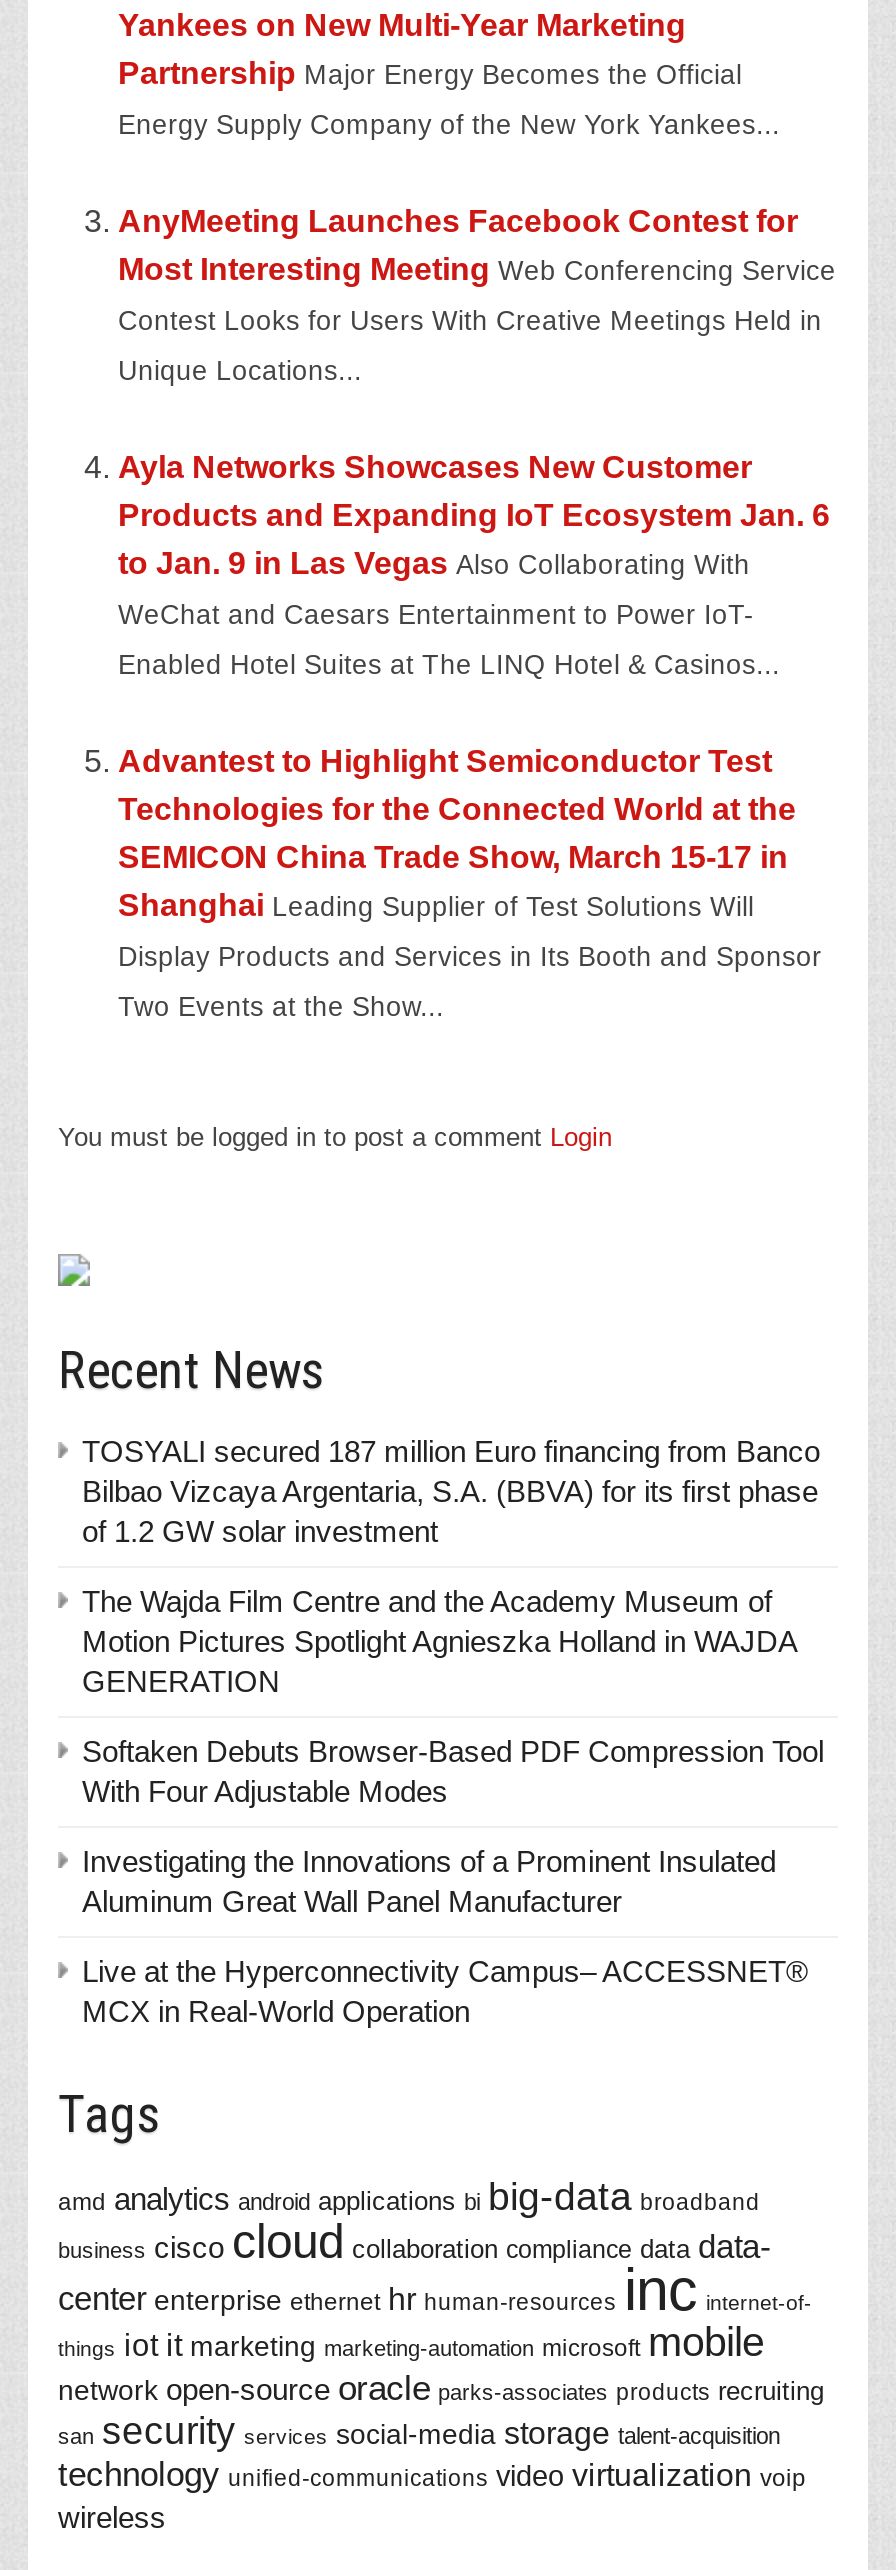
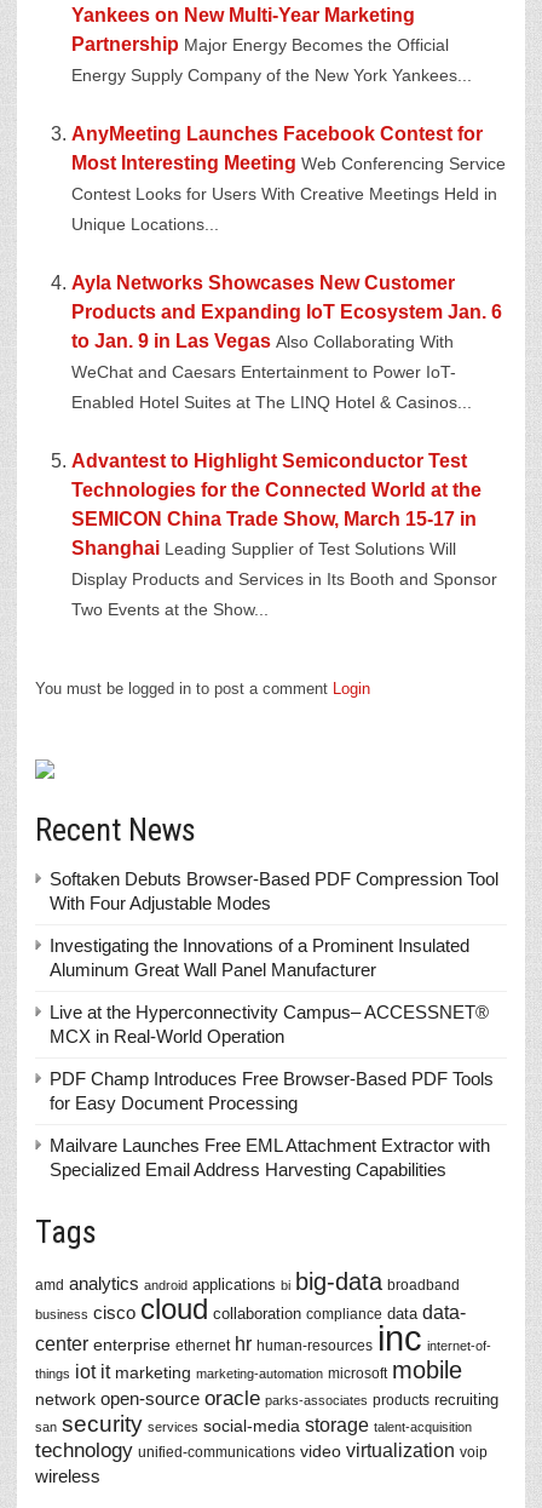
- TOSYALI secured 187 million Euro financing from Banco
- Bilbao Vizcaya Argentaria, S.A. (BBVA) for its first phase
- of 1.2 GW solar investment
- The Wajda Film Centre and the Academy Museum of
- Motion Pictures Spotlight Agnieszka Holland in WAJDA
- GENERATION

moved up: Softaken Debuts Browser-Based PDF Compression Tool | With Four Adjustable Modes | Investigating the Innovations of a Prominent Insulated | Aluminum Great Wall Panel Manufacturer | Live at the Hyperconnectivity Campus– ACCESSNET® | MCX in Real-World Operation

+ PDF Champ Introduces Free Browser-Based PDF Tools
+ for Easy Document Processing
+ Mailvare Launches Free EML Attachment Extractor with
+ Specialized Email Address Harvesting Capabilities
